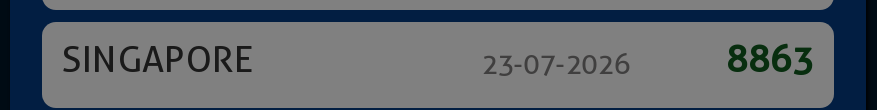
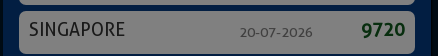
- 23-07-2026
+ 20-07-2026

- 8863
+ 9720
